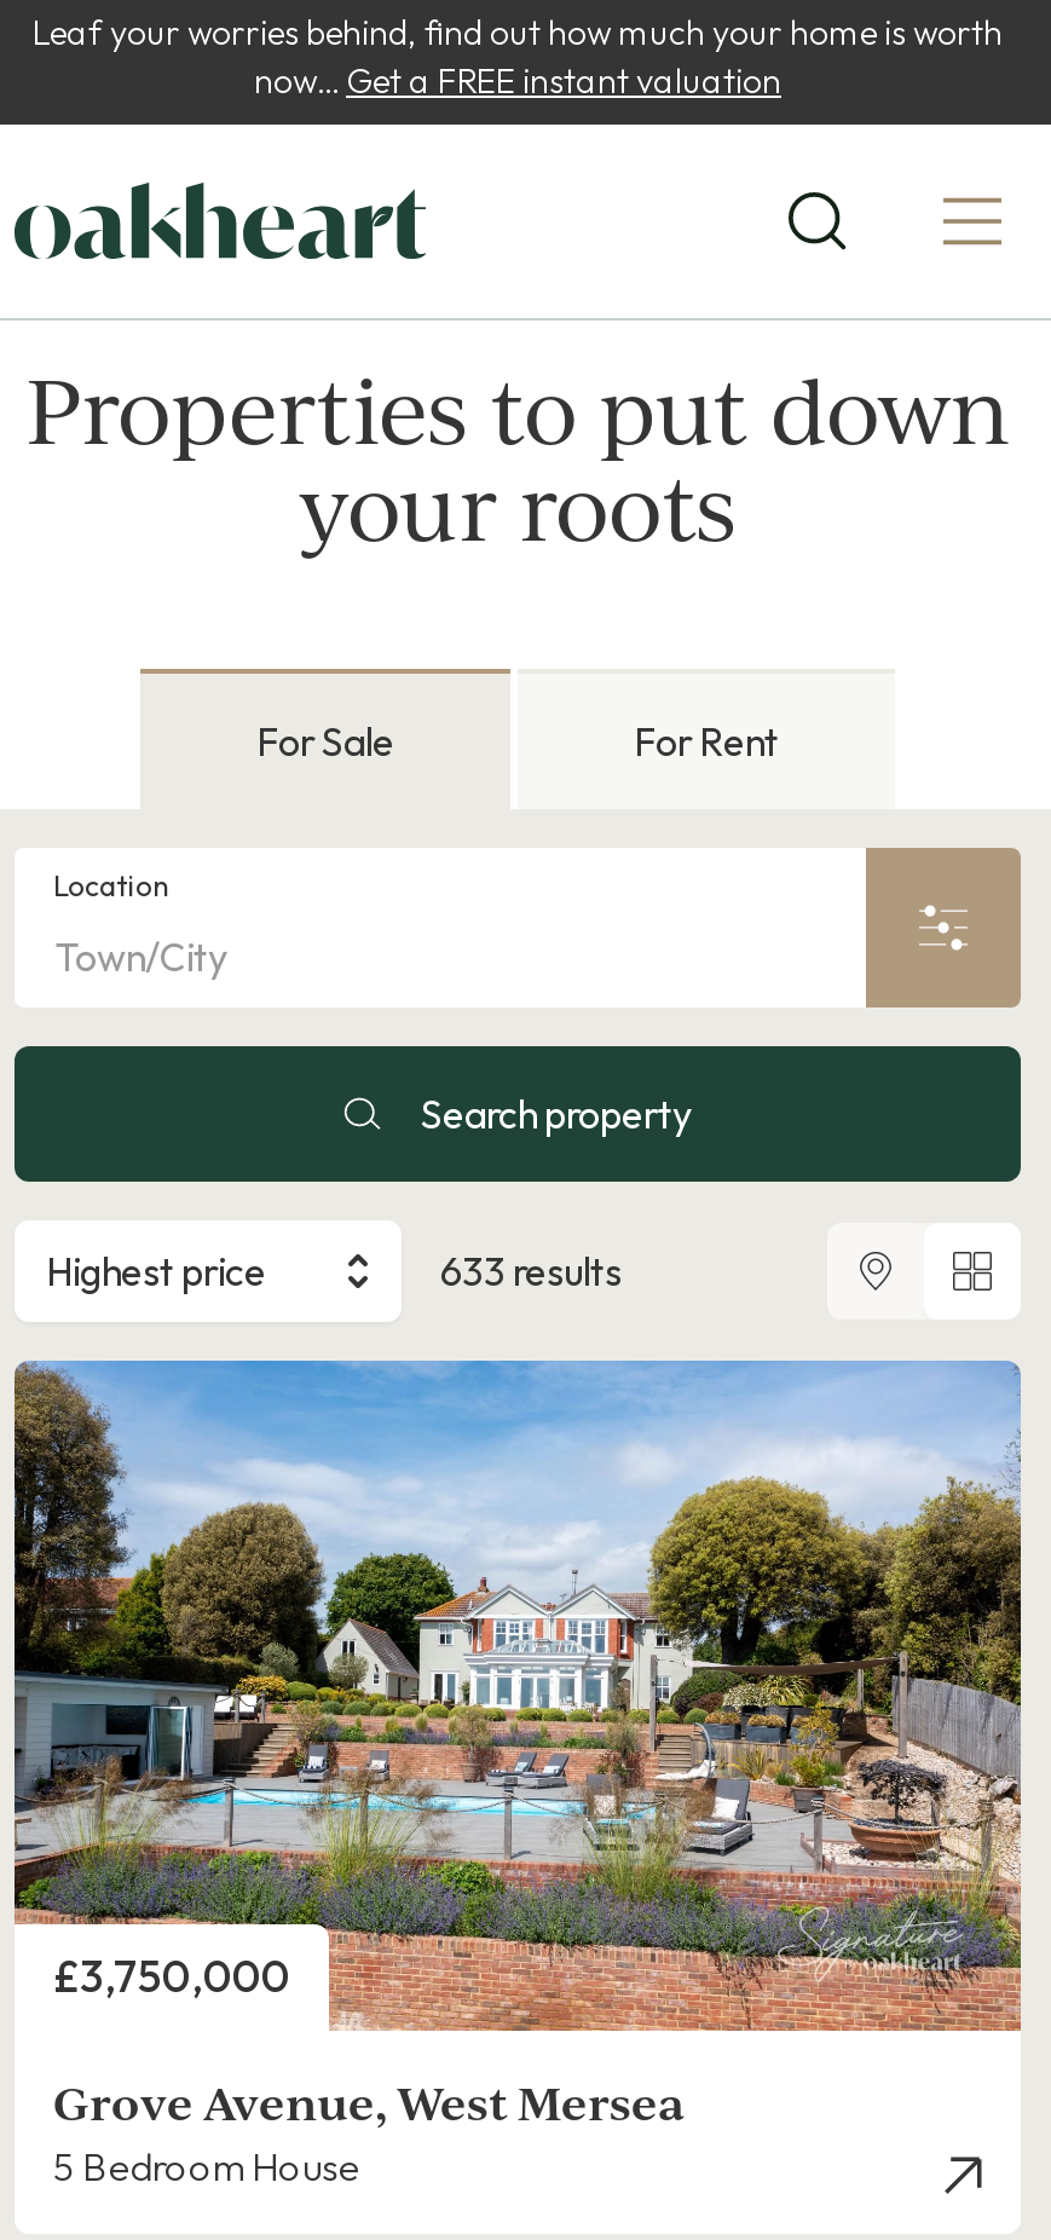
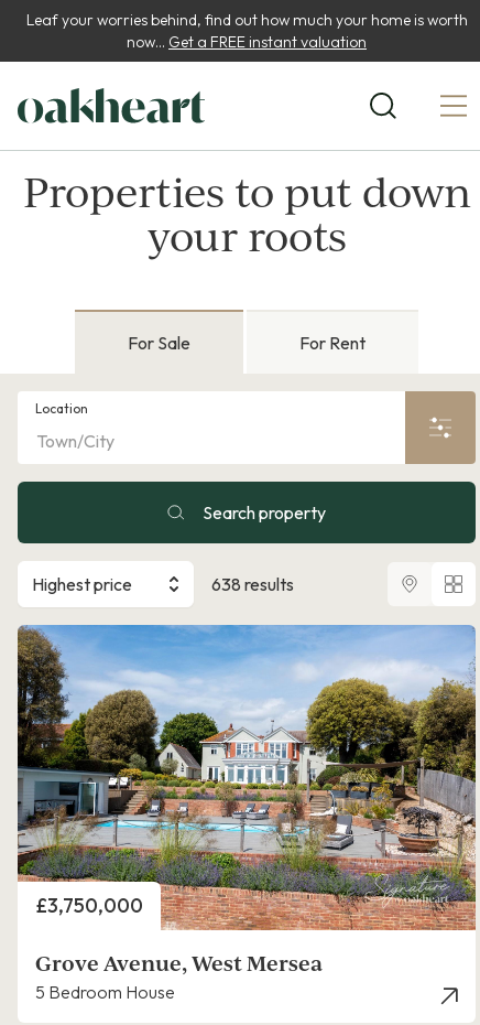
- 633 results
+ 638 results
